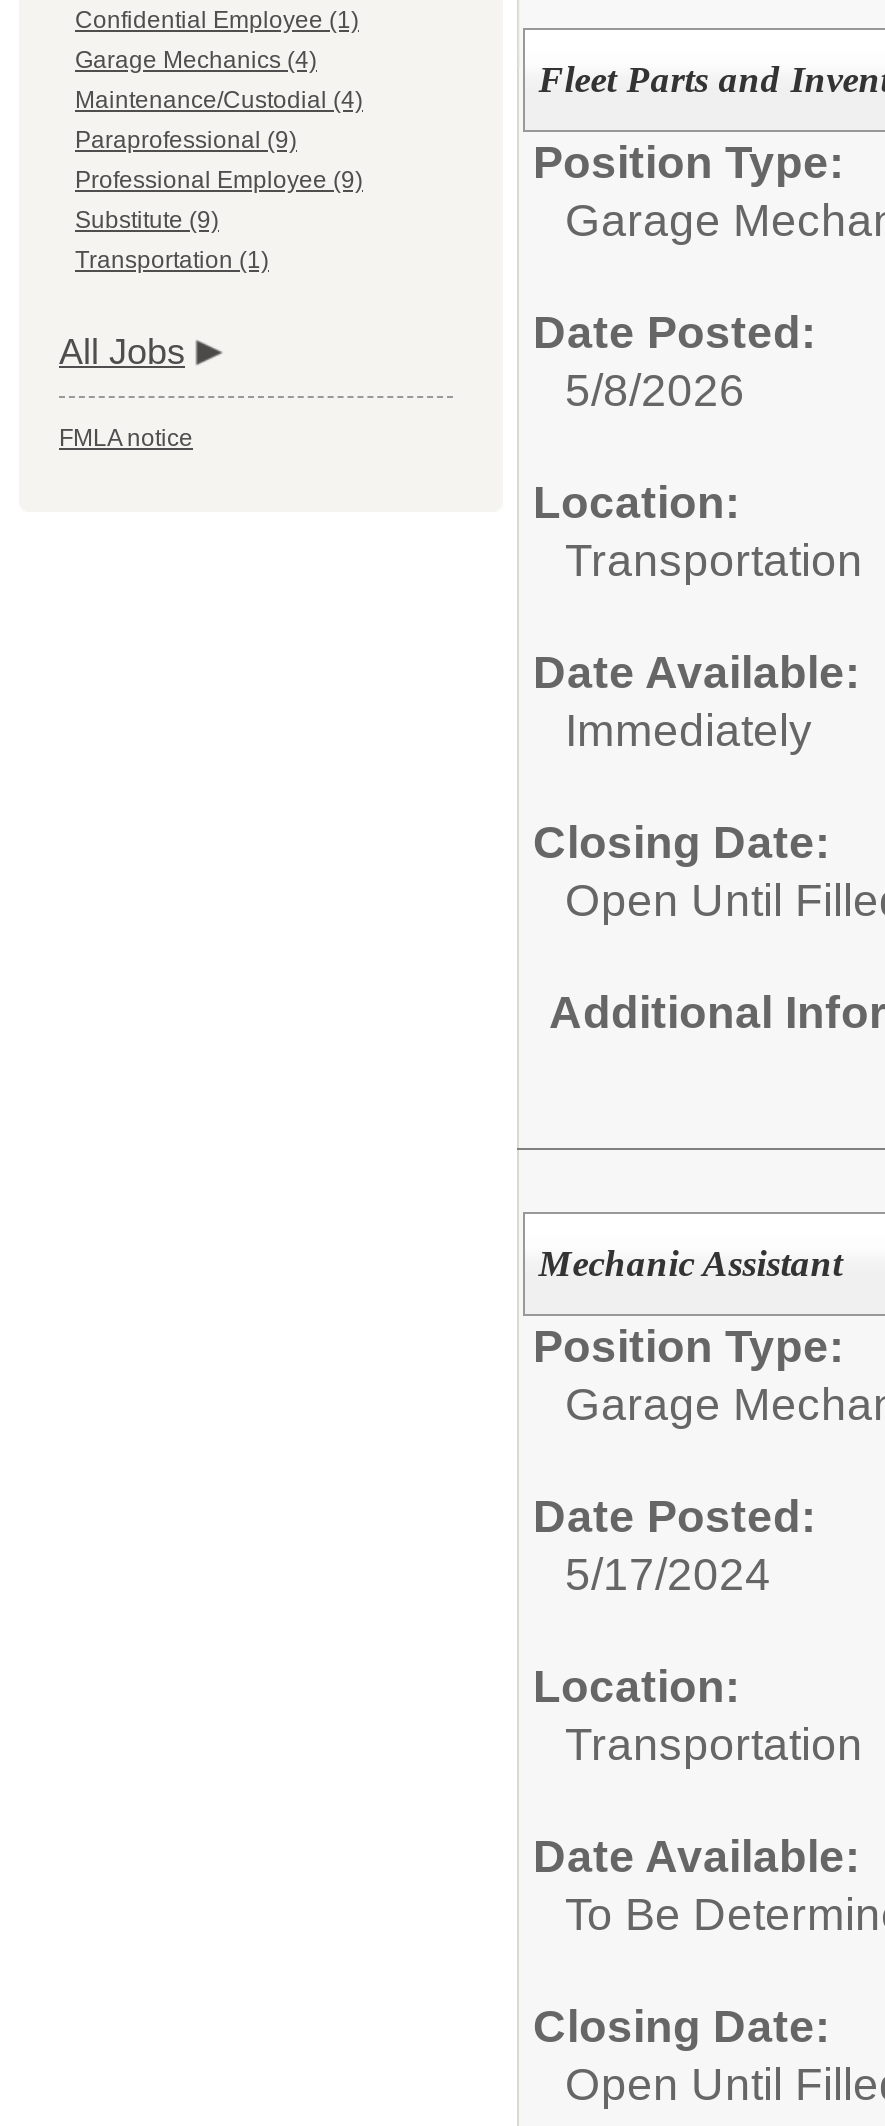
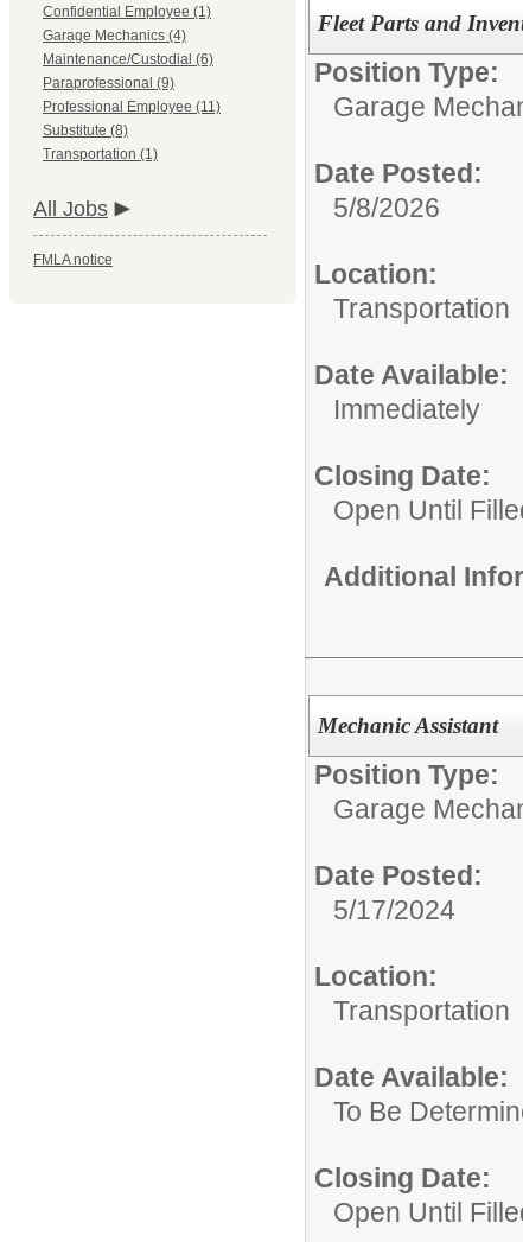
- Maintenance/Custodial (4)
+ Maintenance/Custodial (6)

- Professional Employee (9)
+ Professional Employee (11)

- Substitute (9)
+ Substitute (8)
